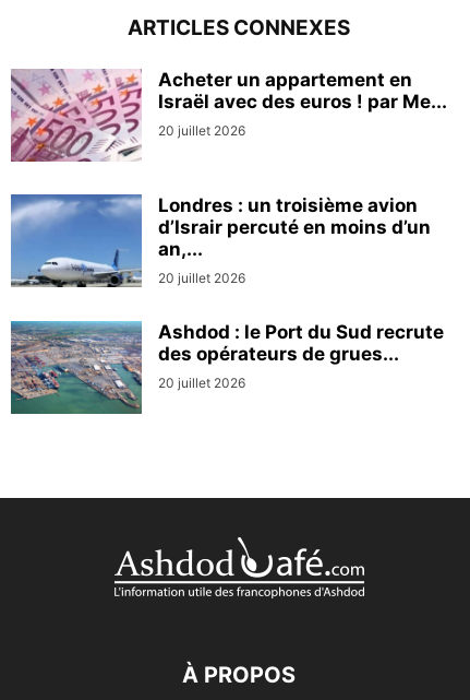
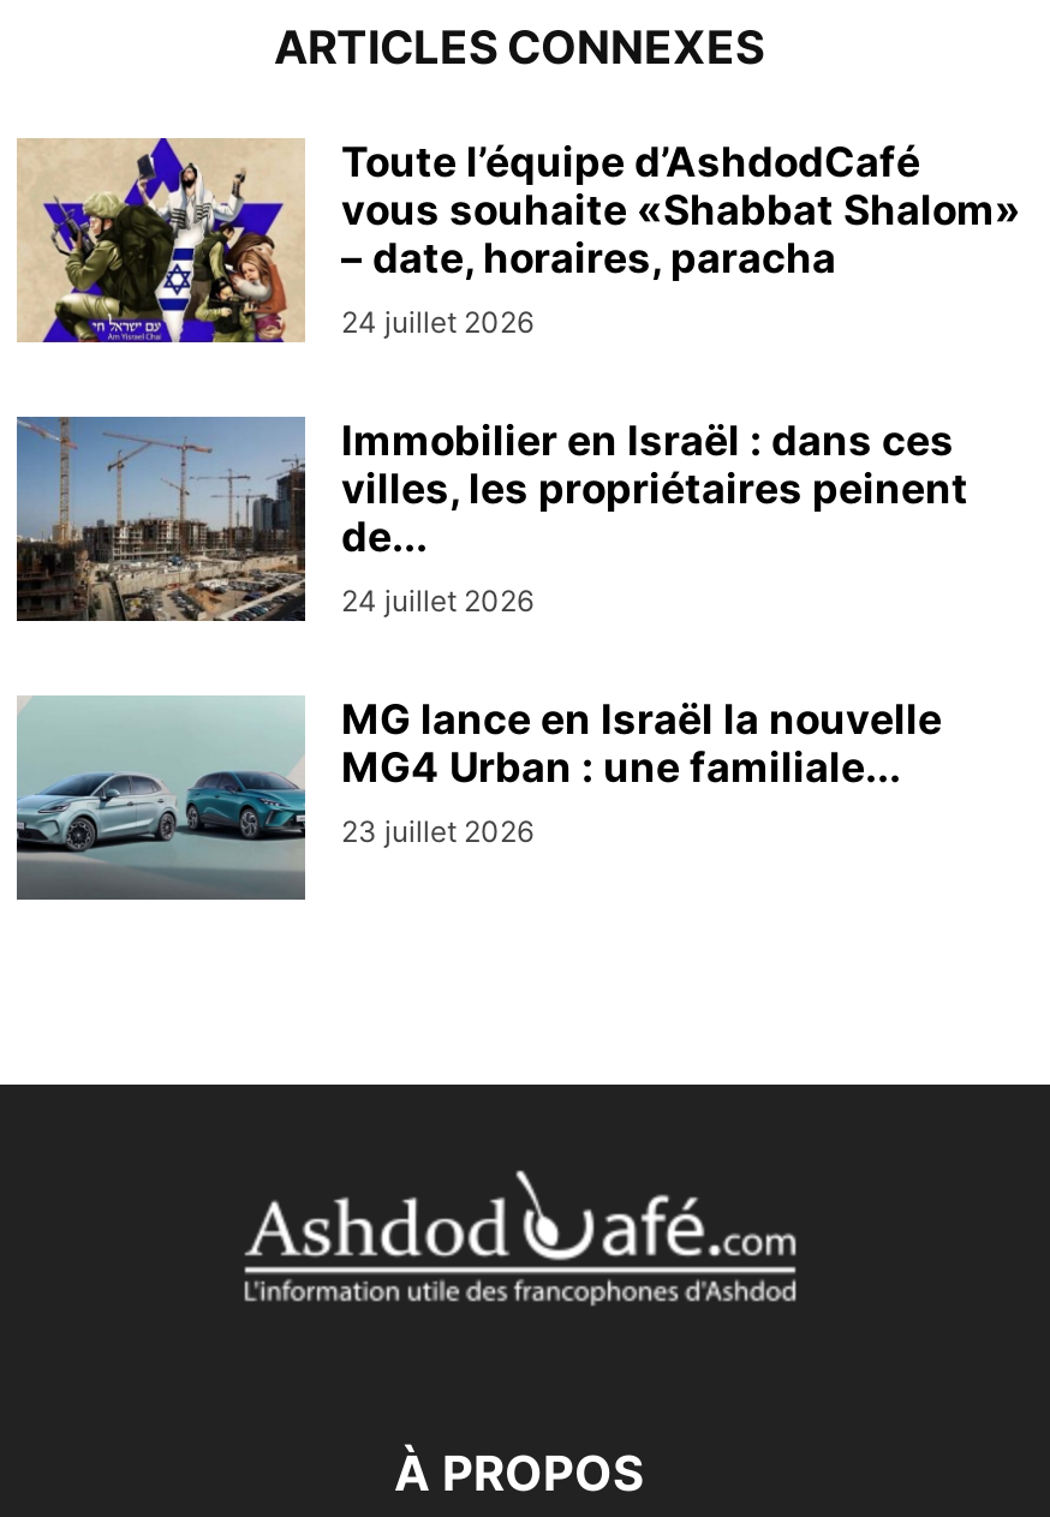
- [image]
- Acheter un appartement en
- Israël avec des euros ! par Me...
- 20 juillet 2026
+ [image]
+ Toute l’équipe d’AshdodCafé
+ vous souhaite «Shabbat Shalom»
+ – date, horaires, paracha
+ 24 juillet 2026

- [image]
- Londres : un troisième avion
- d’Israir percuté en moins d’un
- an,...
- 20 juillet 2026
+ [image]
+ Immobilier en Israël : dans ces
+ villes, les propriétaires peinent
+ de...
+ 24 juillet 2026

- [image]
- Ashdod : le Port du Sud recrute
- des opérateurs de grues...
- 20 juillet 2026
+ [image]
+ MG lance en Israël la nouvelle
+ MG4 Urban : une familiale...
+ 23 juillet 2026
